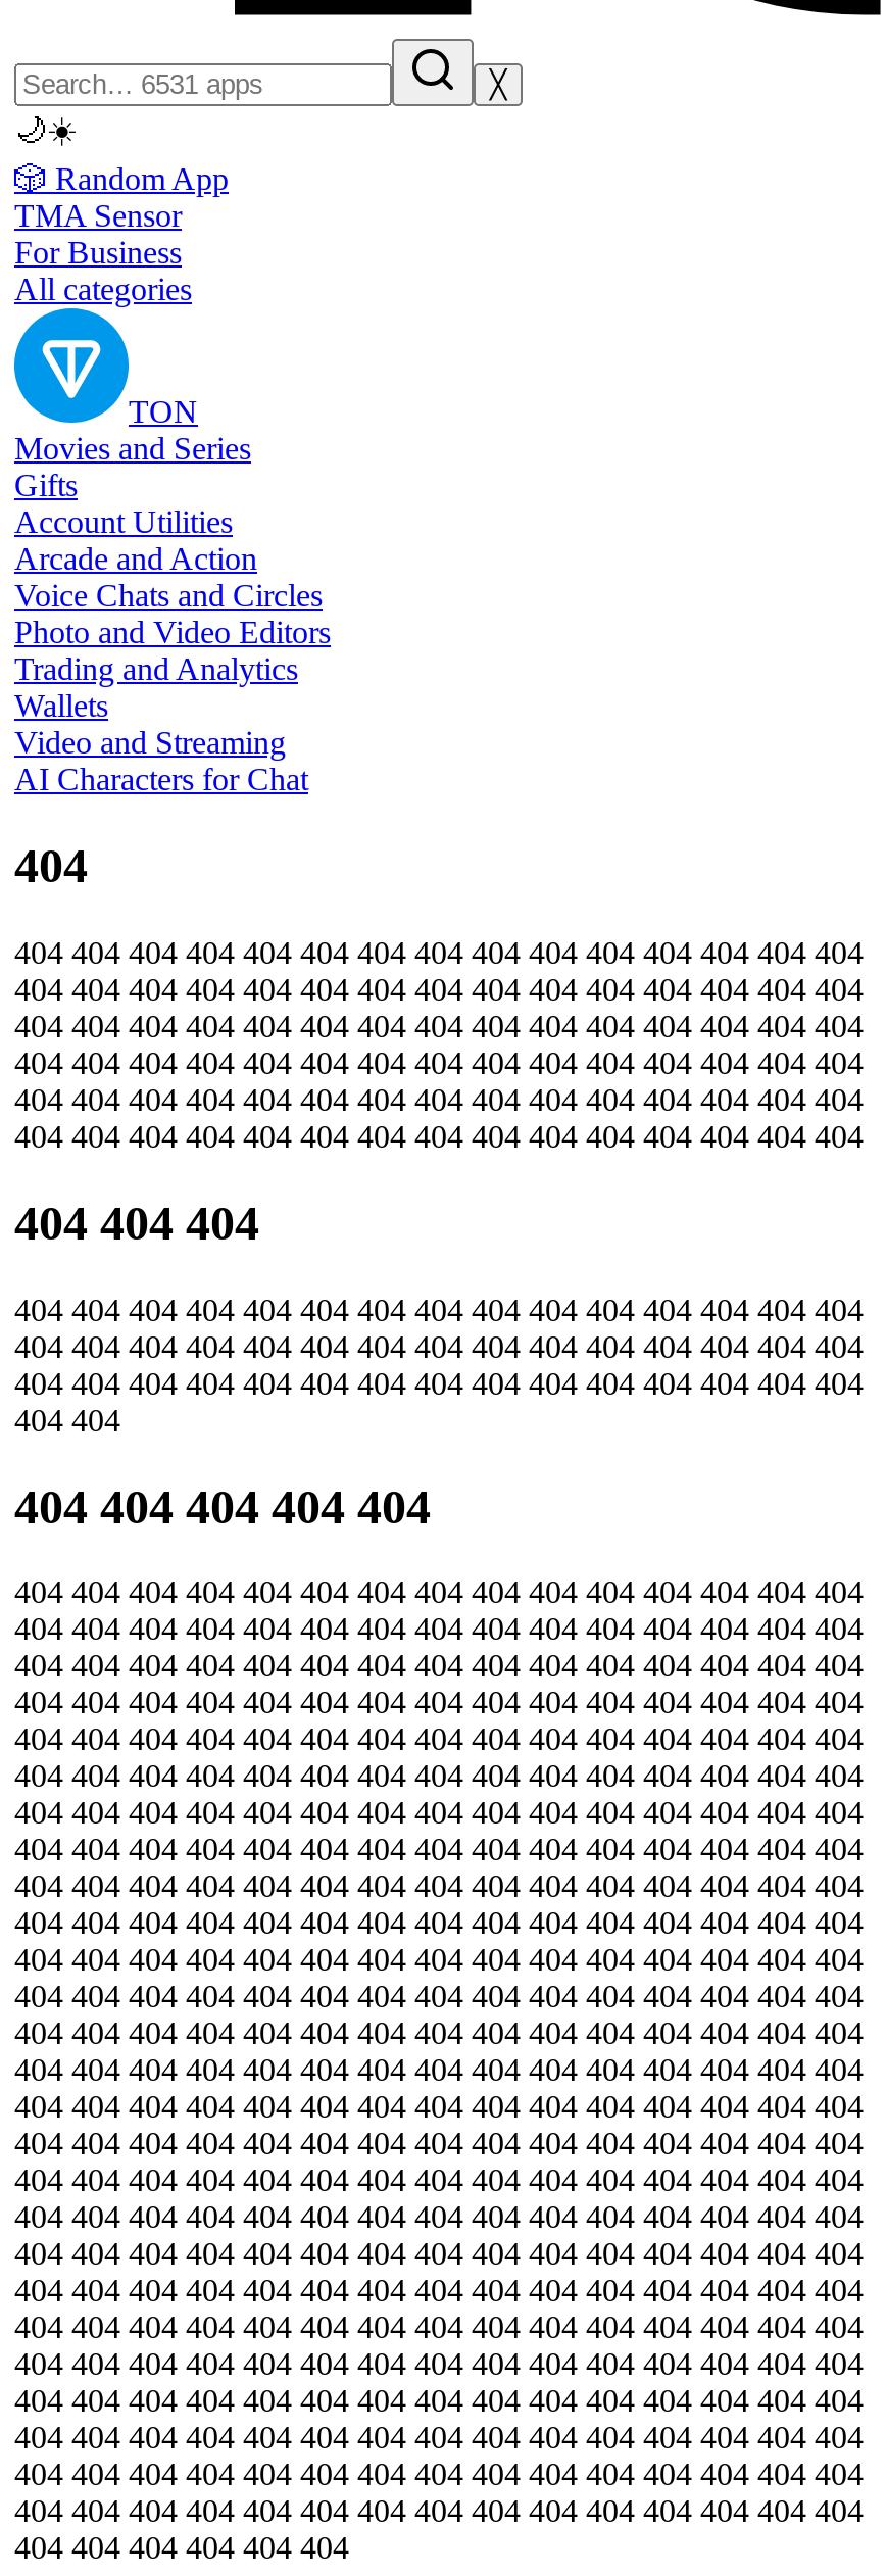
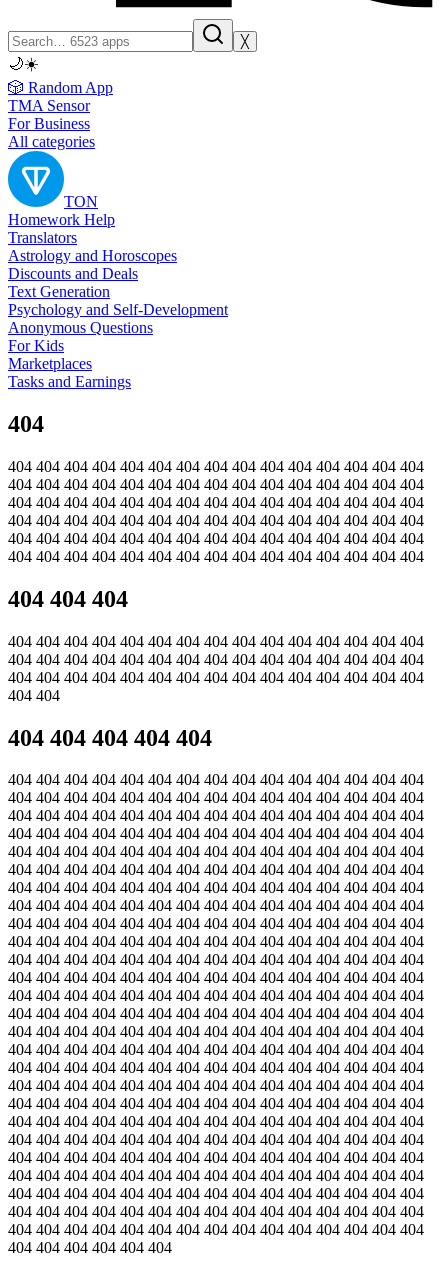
- Movies and Series
- Gifts
- Account Utilities
- Arcade and Action
- Voice Chats and Circles
- Photo and Video Editors
- Trading and Analytics
- Wallets
- Video and Streaming
- AI Characters for Chat
+ Homework Help
+ Translators
+ Astrology and Horoscopes
+ Discounts and Deals
+ Text Generation
+ Psychology and Self-Development
+ Anonymous Questions
+ For Kids
+ Marketplaces
+ Tasks and Earnings
